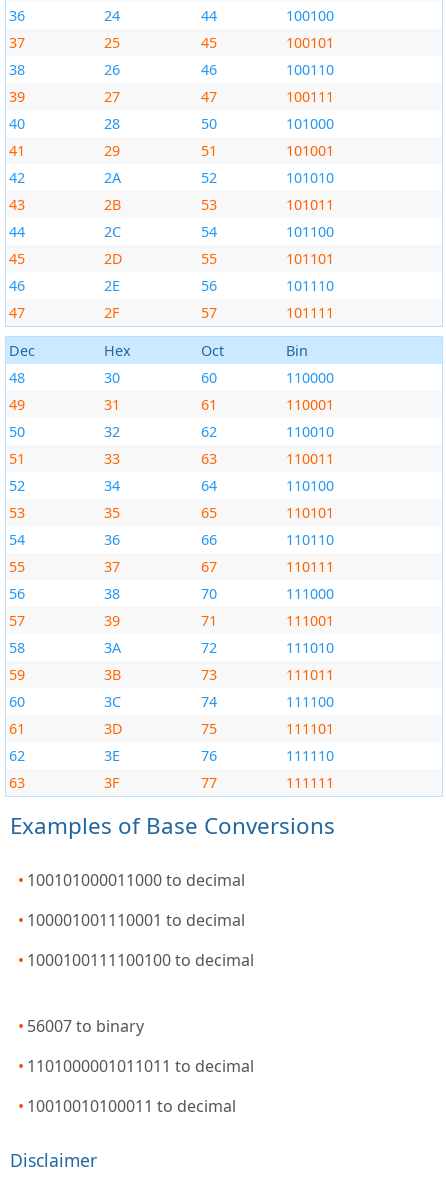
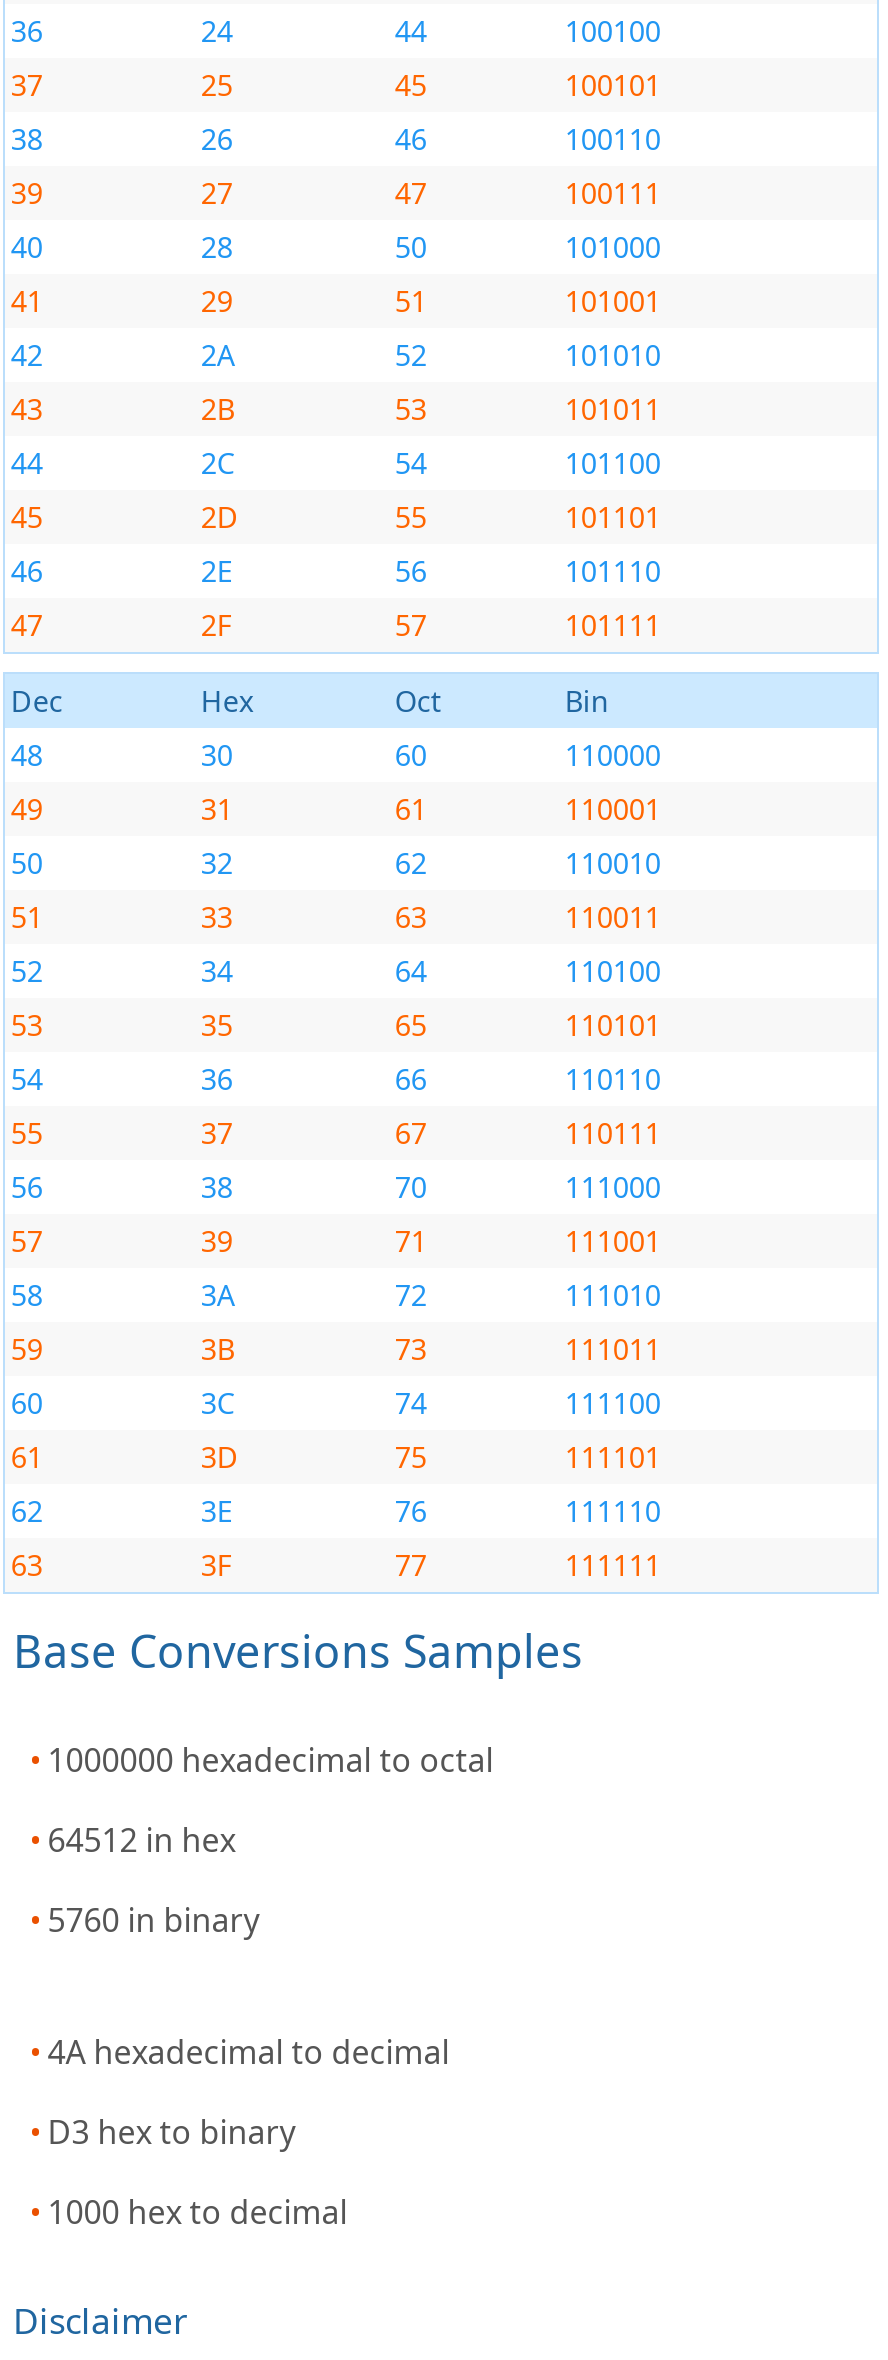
- Examples of Base Conversions
+ Base Conversions Samples

- 100101000011000 to decimal
+ 1000000 hexadecimal to octal

- 100001001110001 to decimal
+ 64512 in hex

- 1000100111100100 to decimal
+ 5760 in binary

- 56007 to binary
+ 4A hexadecimal to decimal

- 1101000001011011 to decimal
+ D3 hex to binary

- 10010010100011 to decimal
+ 1000 hex to decimal
